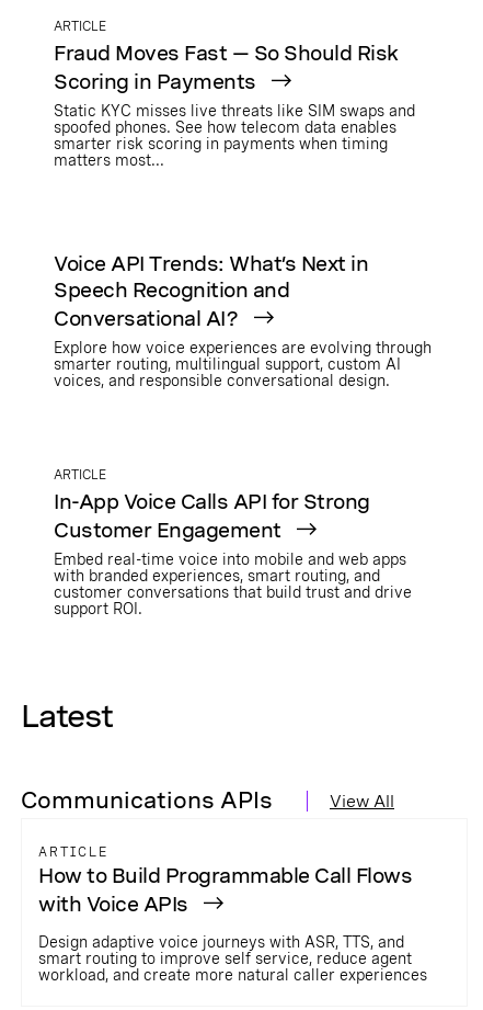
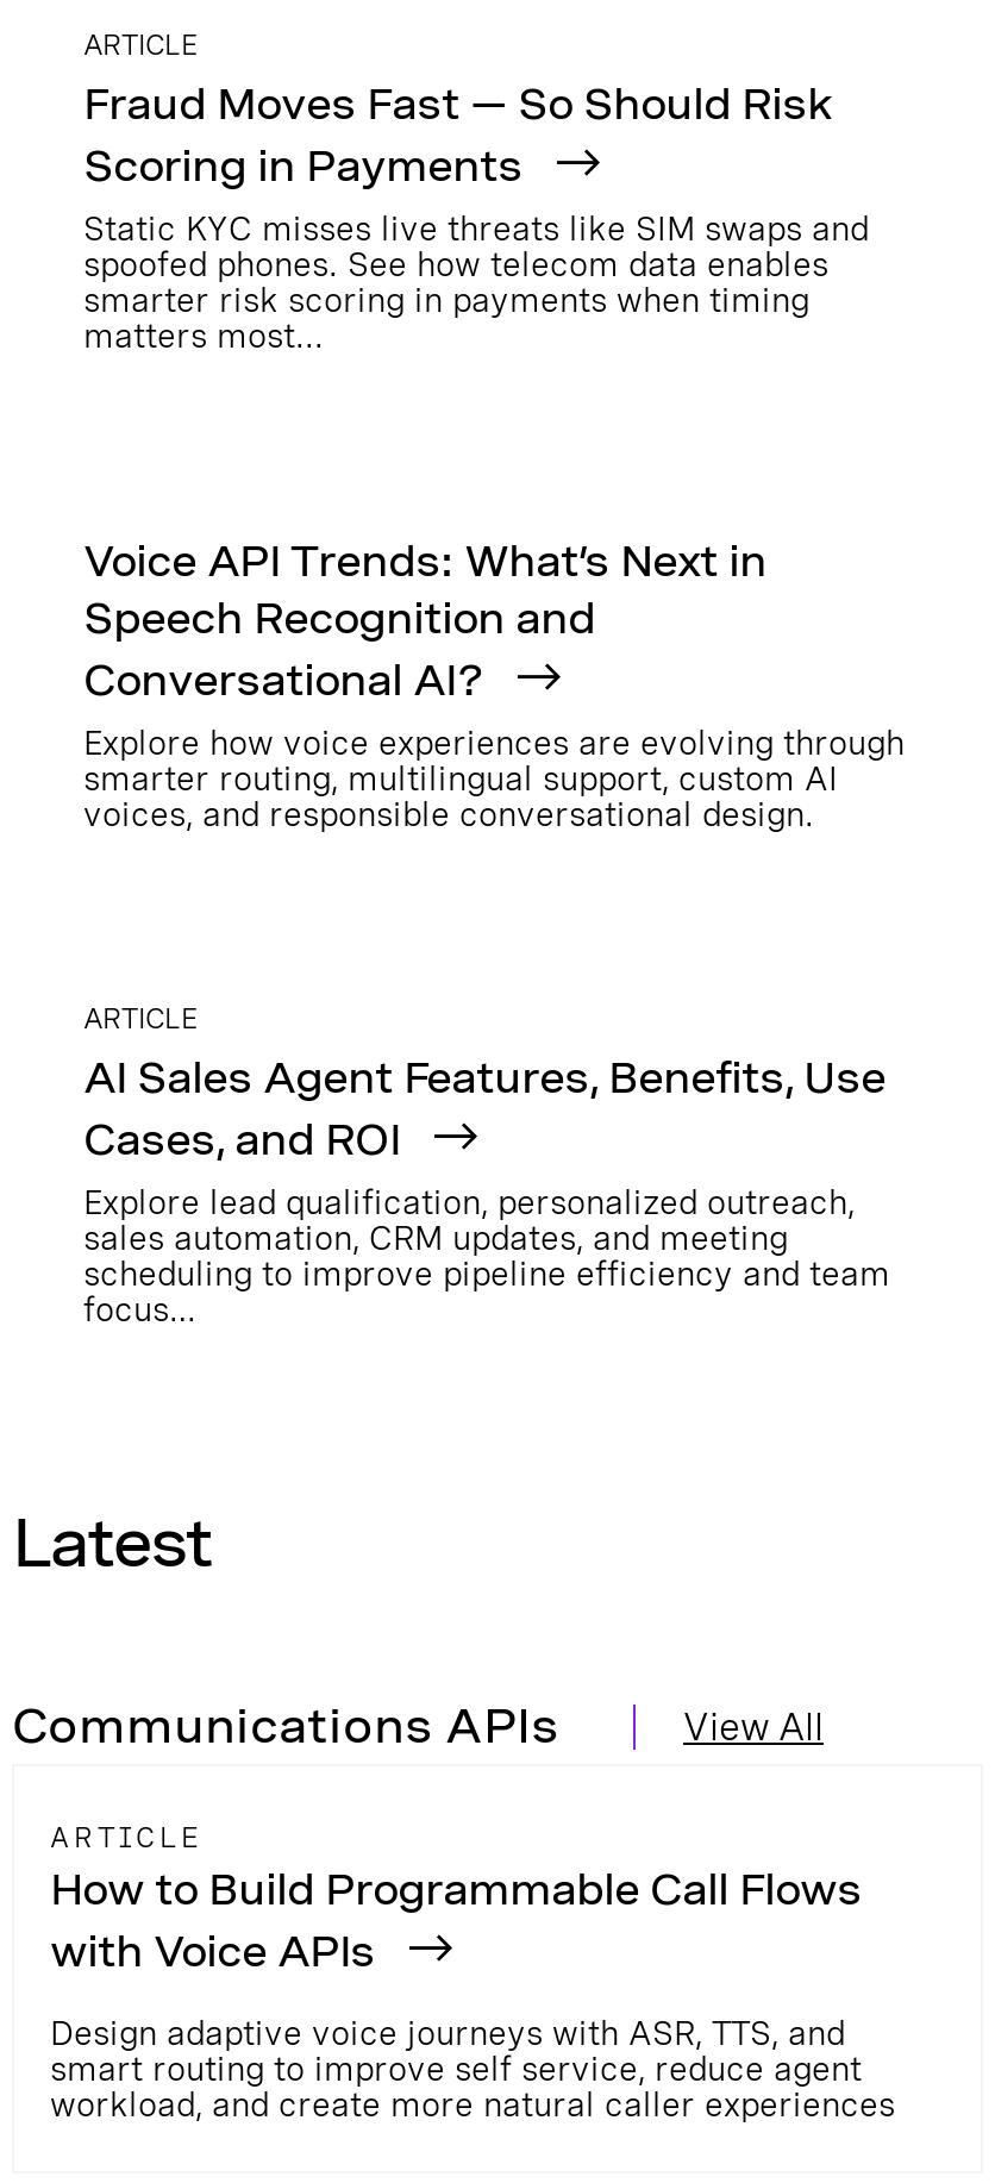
- In-App Voice Calls API for Strong
- Customer Engagement
- Embed real-time voice into mobile and web apps
- with branded experiences, smart routing, and
- customer conversations that build trust and drive
- support ROI.
+ AI Sales Agent Features, Benefits, Use
+ Cases, and ROI
+ Explore lead qualification, personalized outreach,
+ sales automation, CRM updates, and meeting
+ scheduling to improve pipeline efficiency and team
+ focus…
